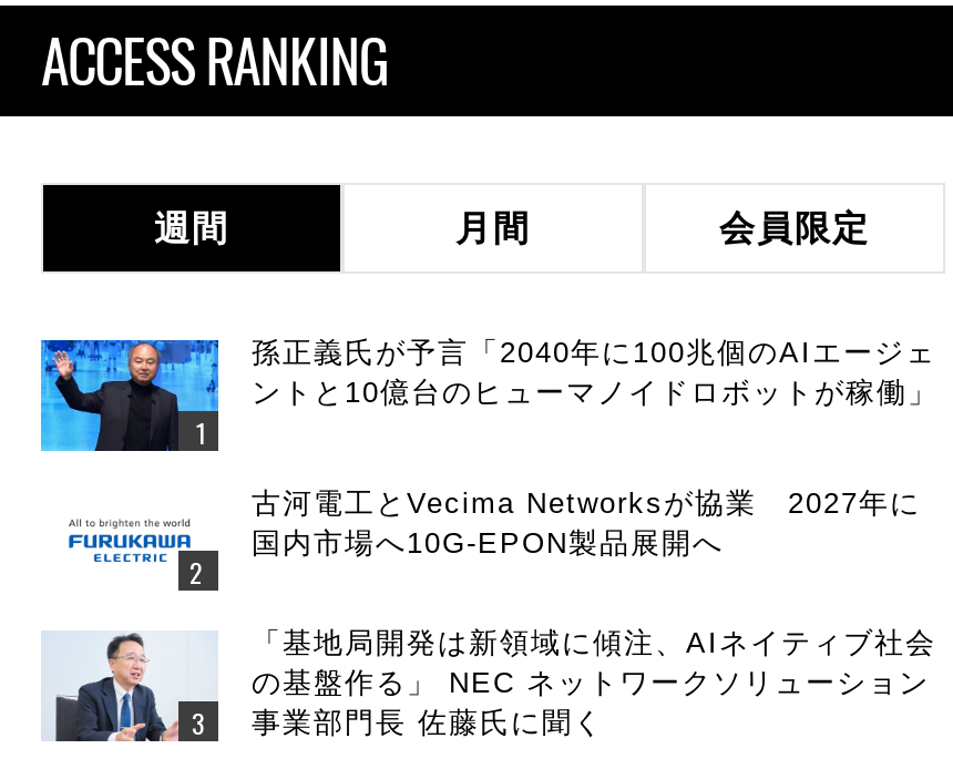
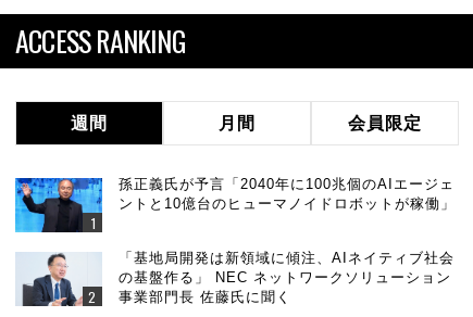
- [image]
- 古河電工とVecima Networksが協業 2027年に
- 国内市場へ10G-EPON製品展開へ
